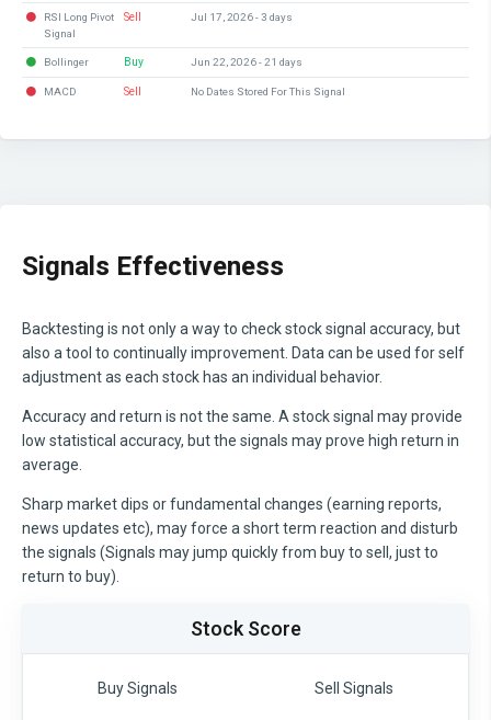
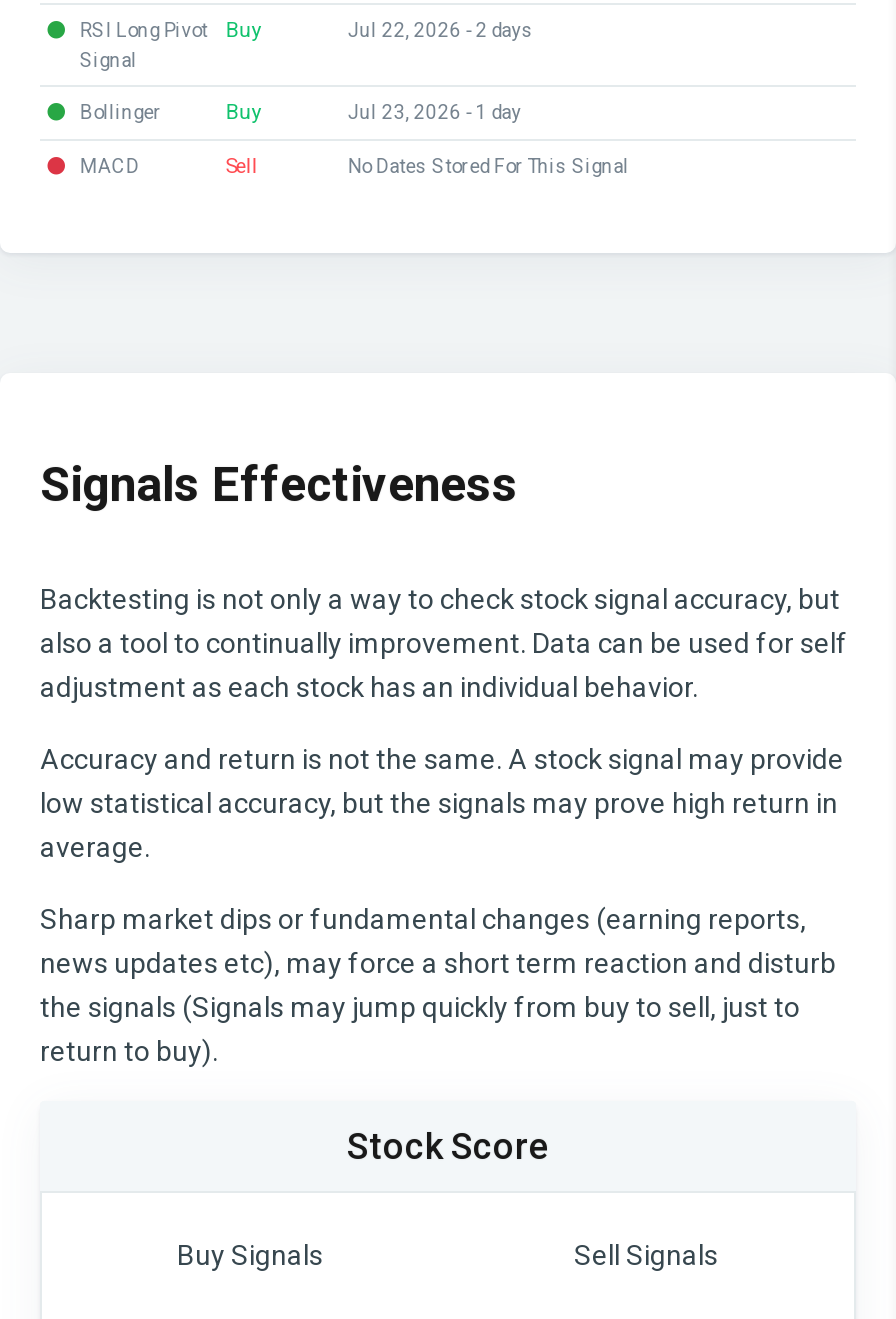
- Sell
- Jul 17, 2026 - 3 days
+ Buy
+ Jul 22, 2026 - 2 days

- Jun 22, 2026 - 21 days
+ Jul 23, 2026 - 1 day
